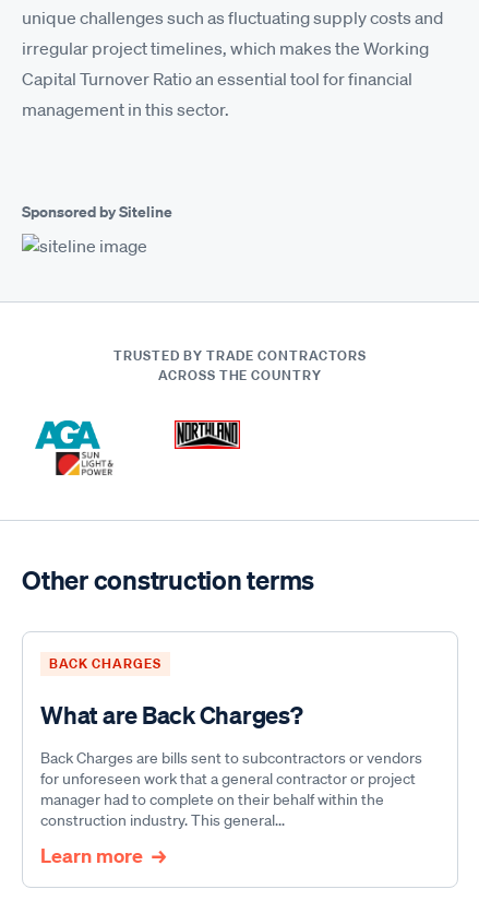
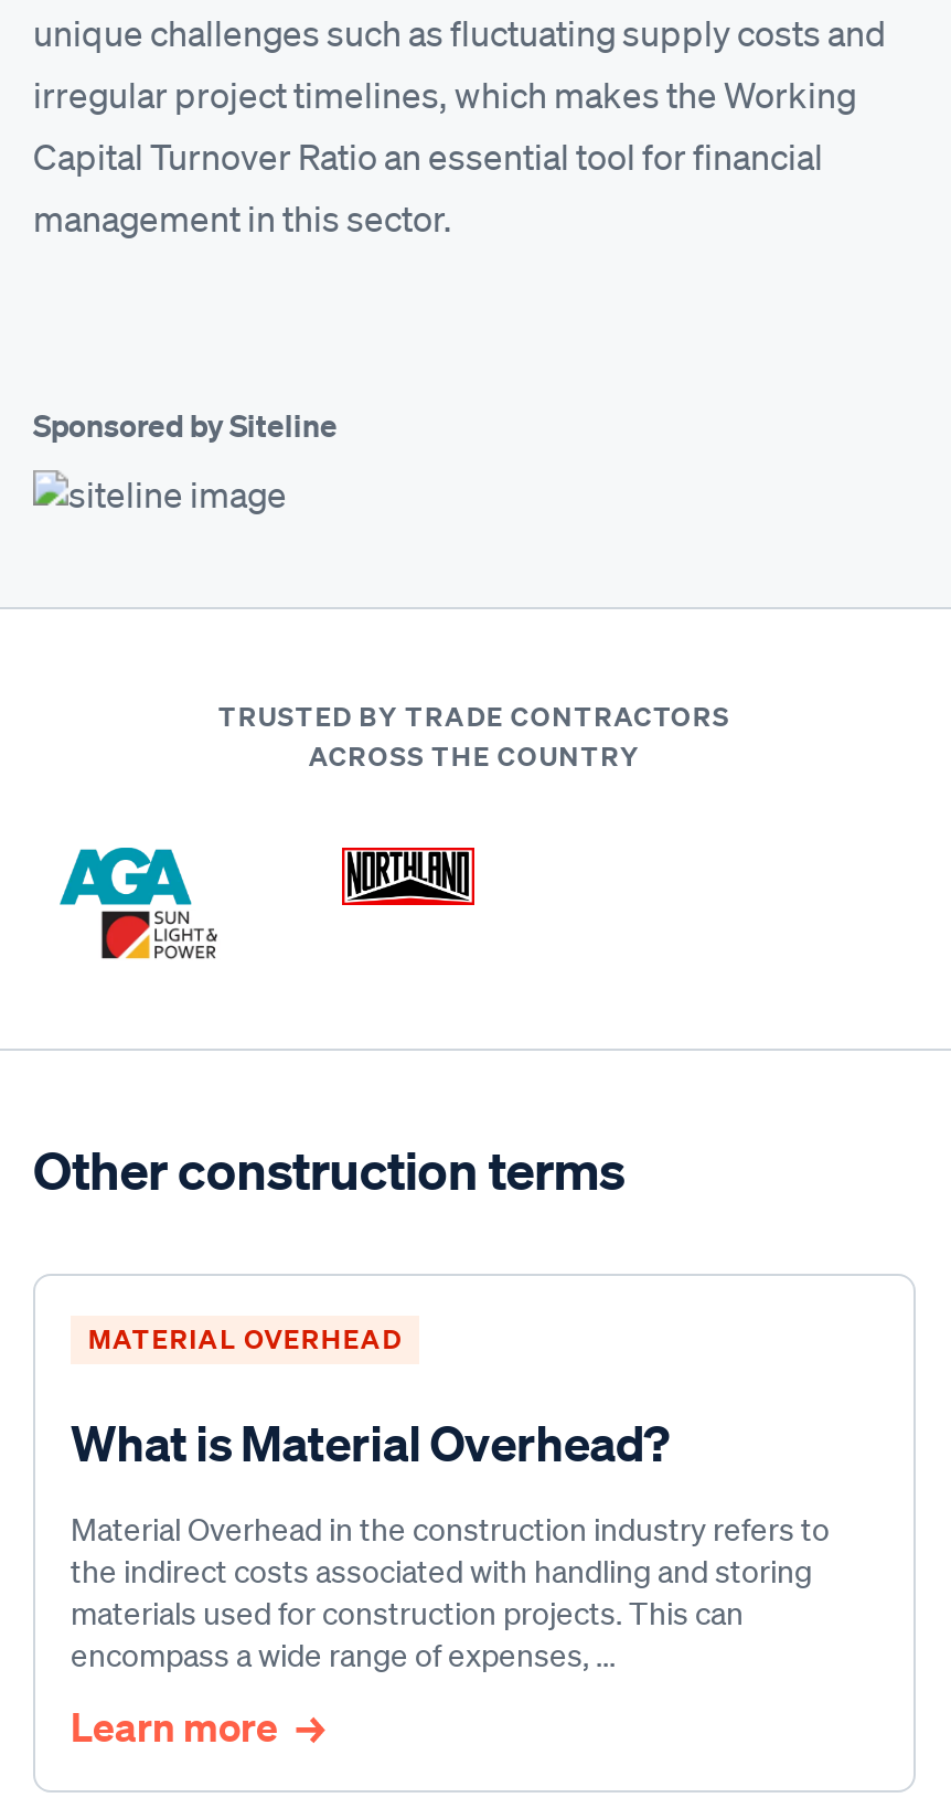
- BACK CHARGES
+ MATERIAL OVERHEAD

- What are Back Charges?
+ What is Material Overhead?

- Back Charges are bills sent to subcontractors or vendors
- for unforeseen work that a general contractor or project
- manager had to complete on their behalf within the
- construction industry. This general...
+ Material Overhead in the construction industry refers to
+ the indirect costs associated with handling and storing
+ materials used for construction projects. This can
+ encompass a wide range of expenses, ...
